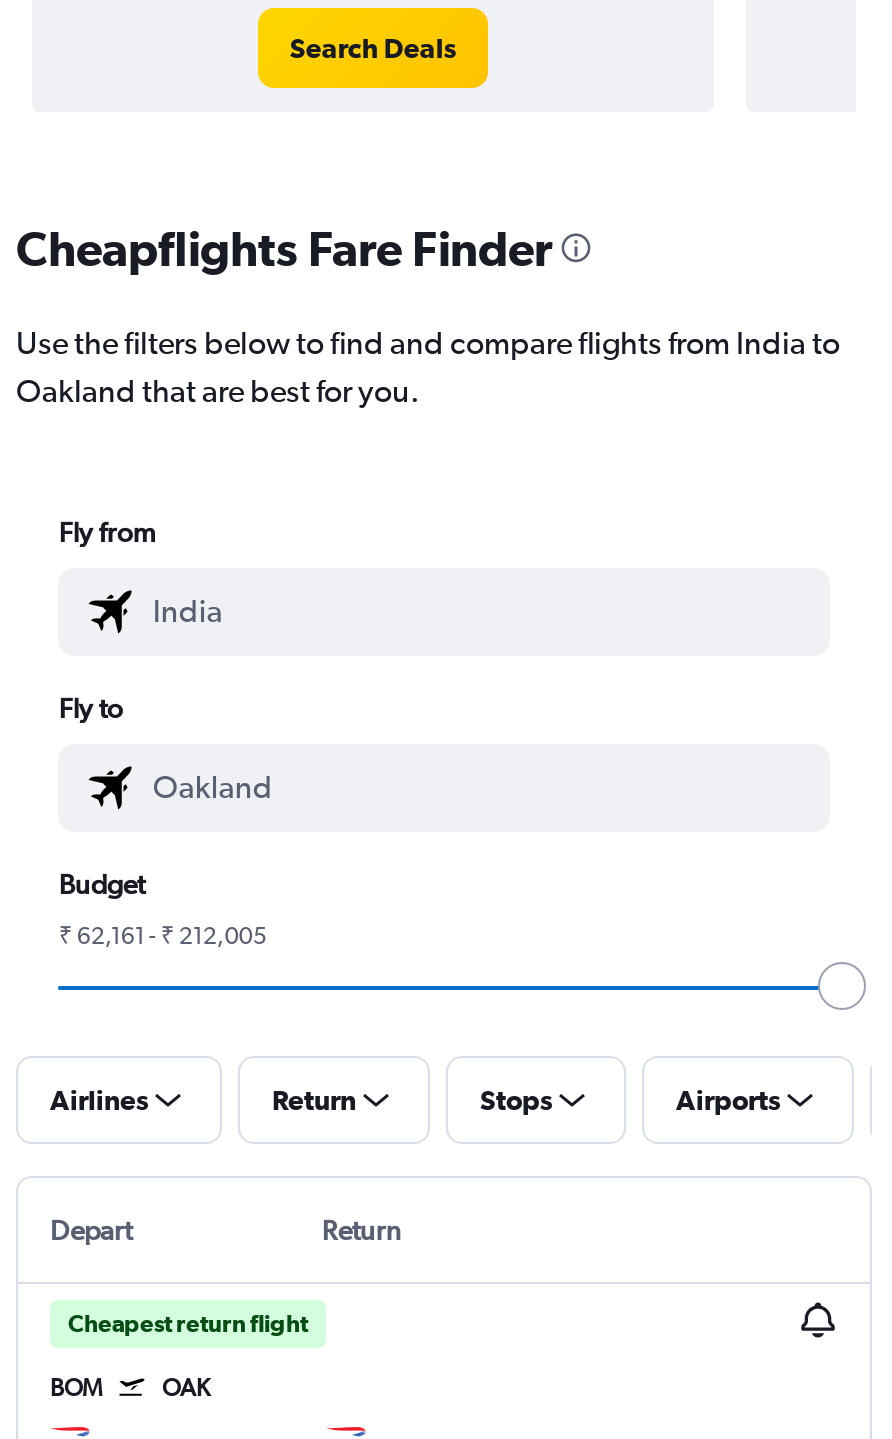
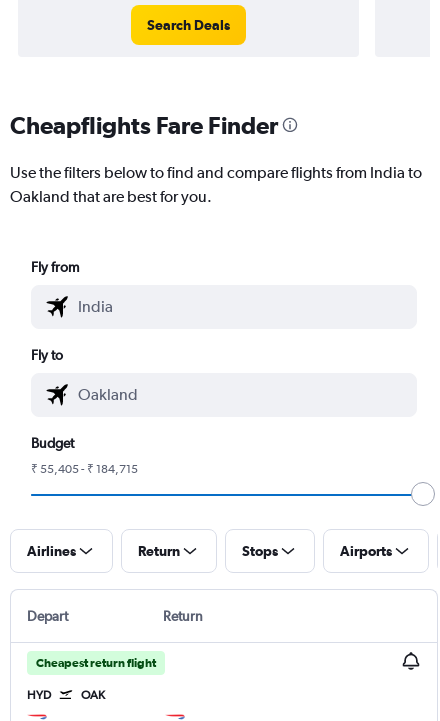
- ₹ 62,161 - ₹ 212,005
+ ₹ 55,405 - ₹ 184,715

- BOM
+ HYD
